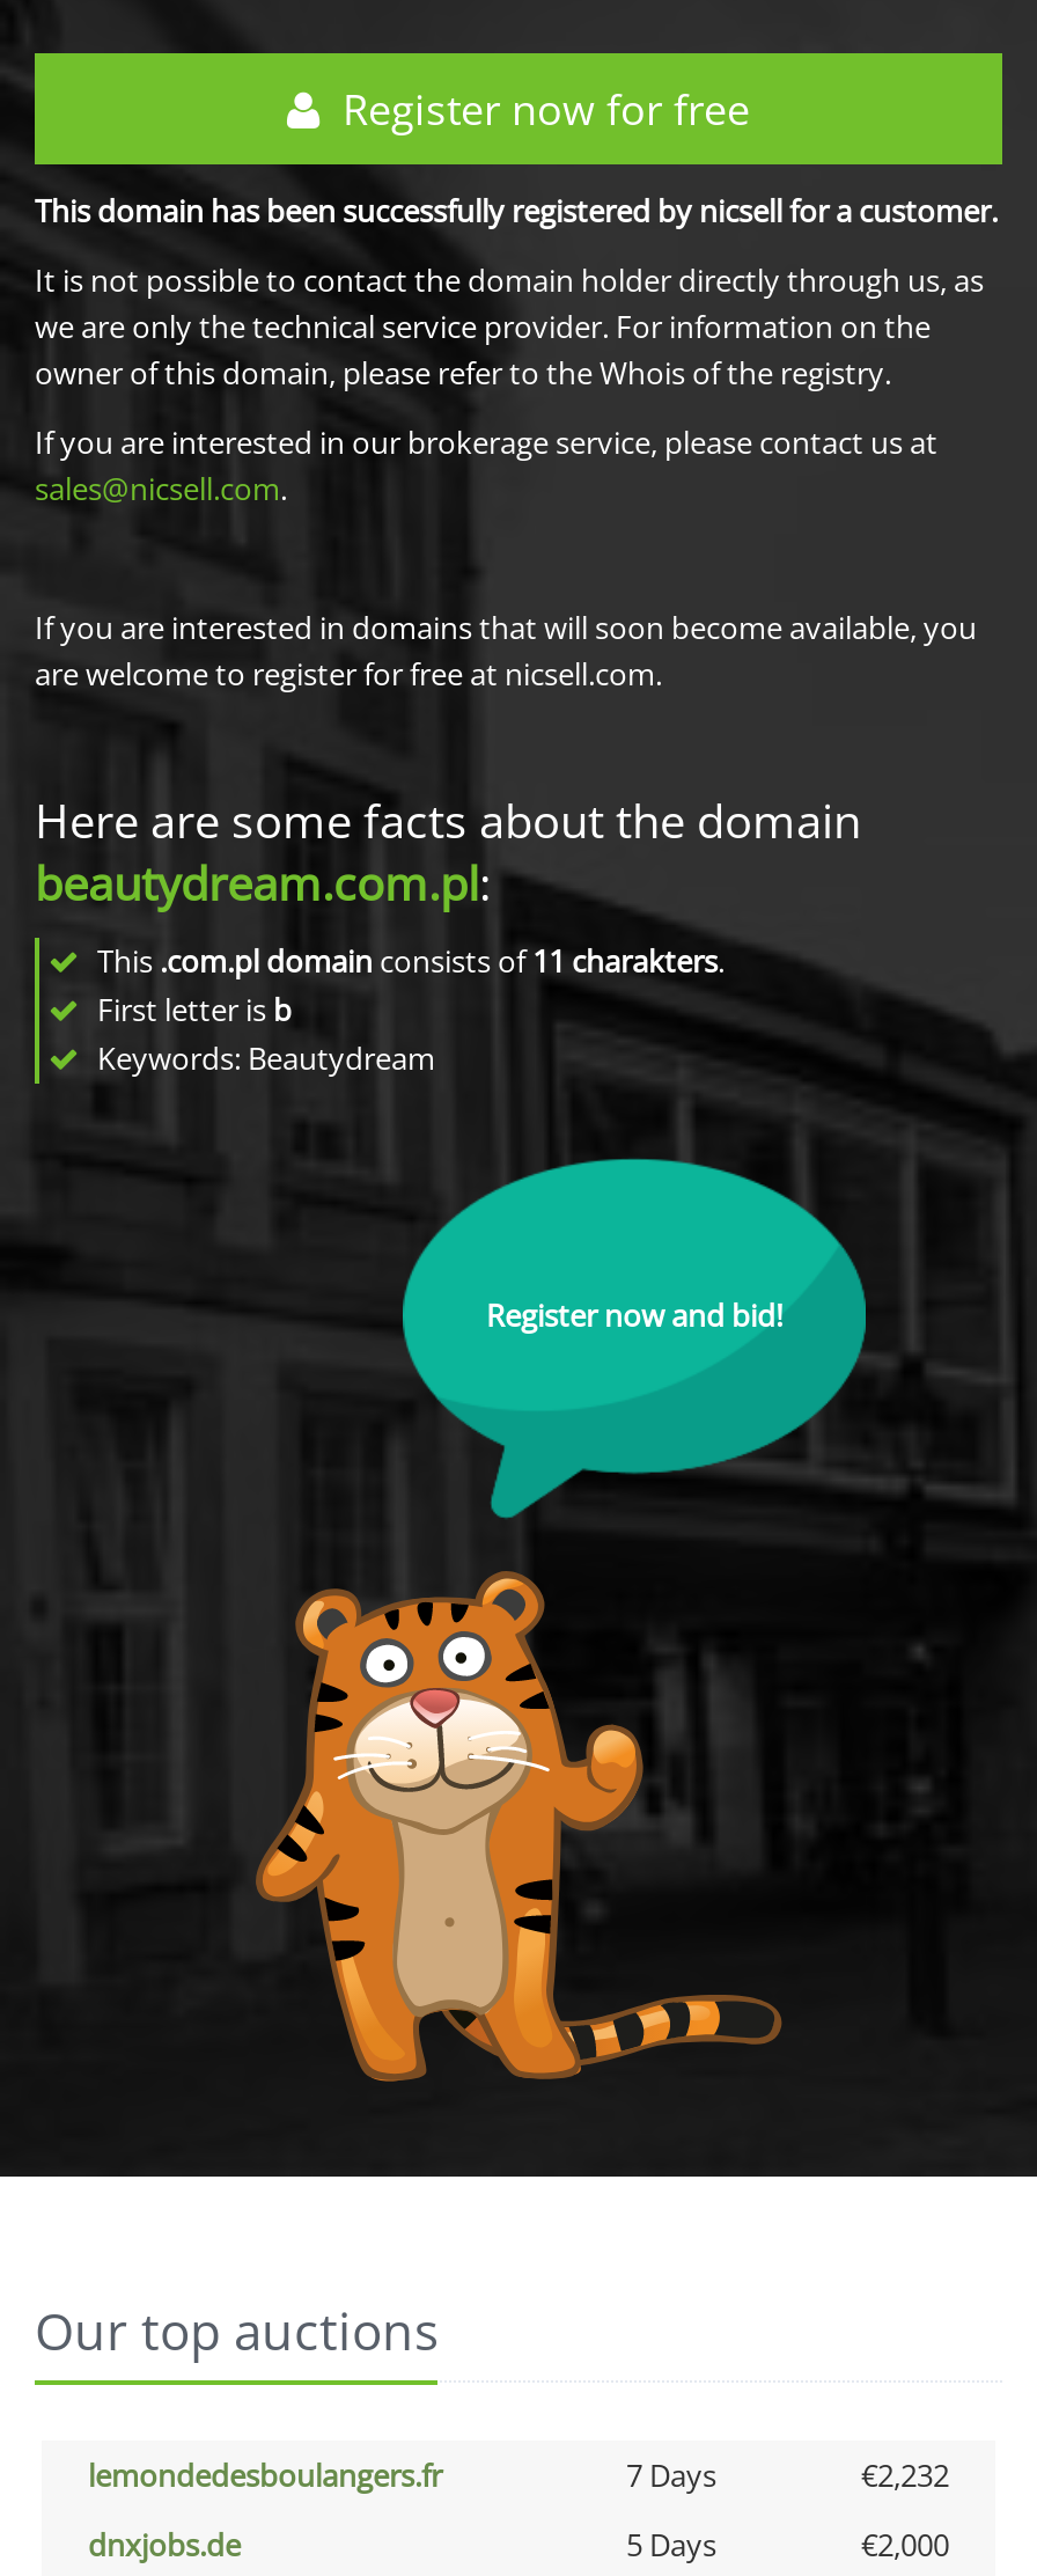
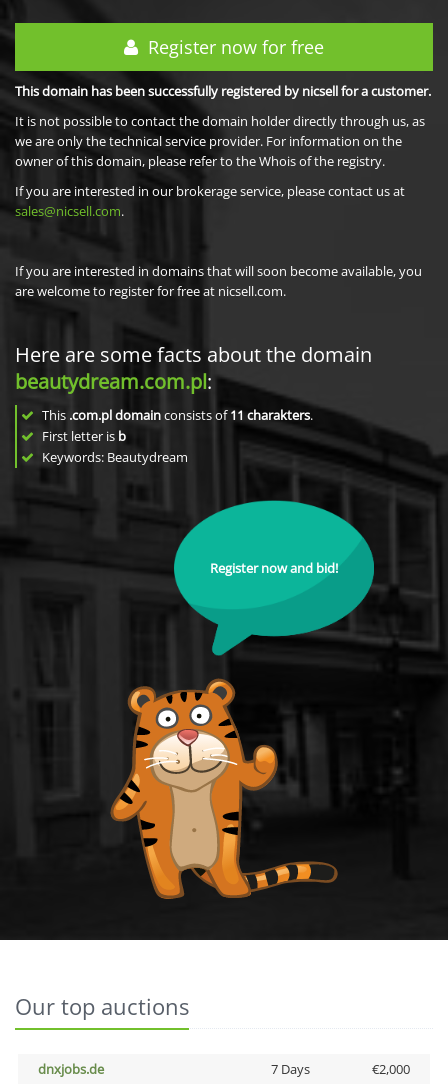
- lemondedesboulangers.fr
- 7 Days
- €2,232

- 5 Days
+ 7 Days
